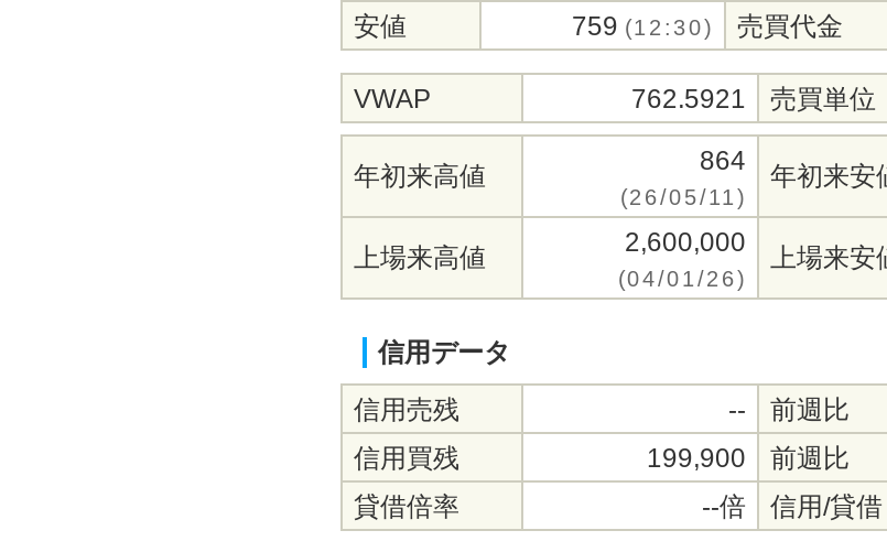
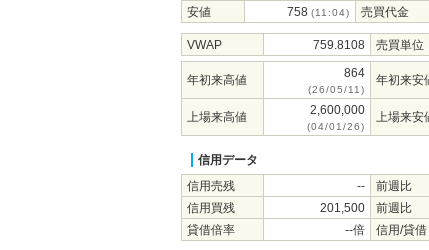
- 759 (12:30) 売買代金
+ 758 (11:04) 売買代金

- 762.5921 売買単位
+ 759.8108 売買単位

- 199,900 前週比
+ 201,500 前週比
